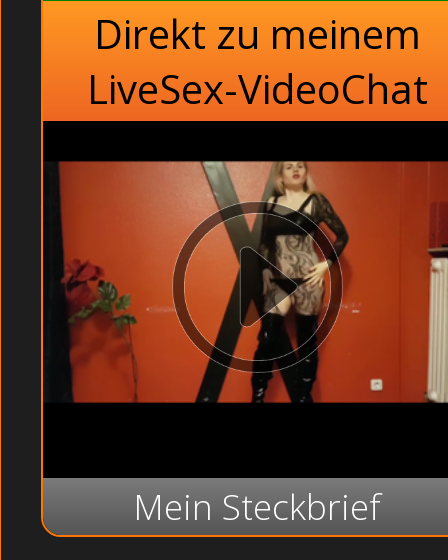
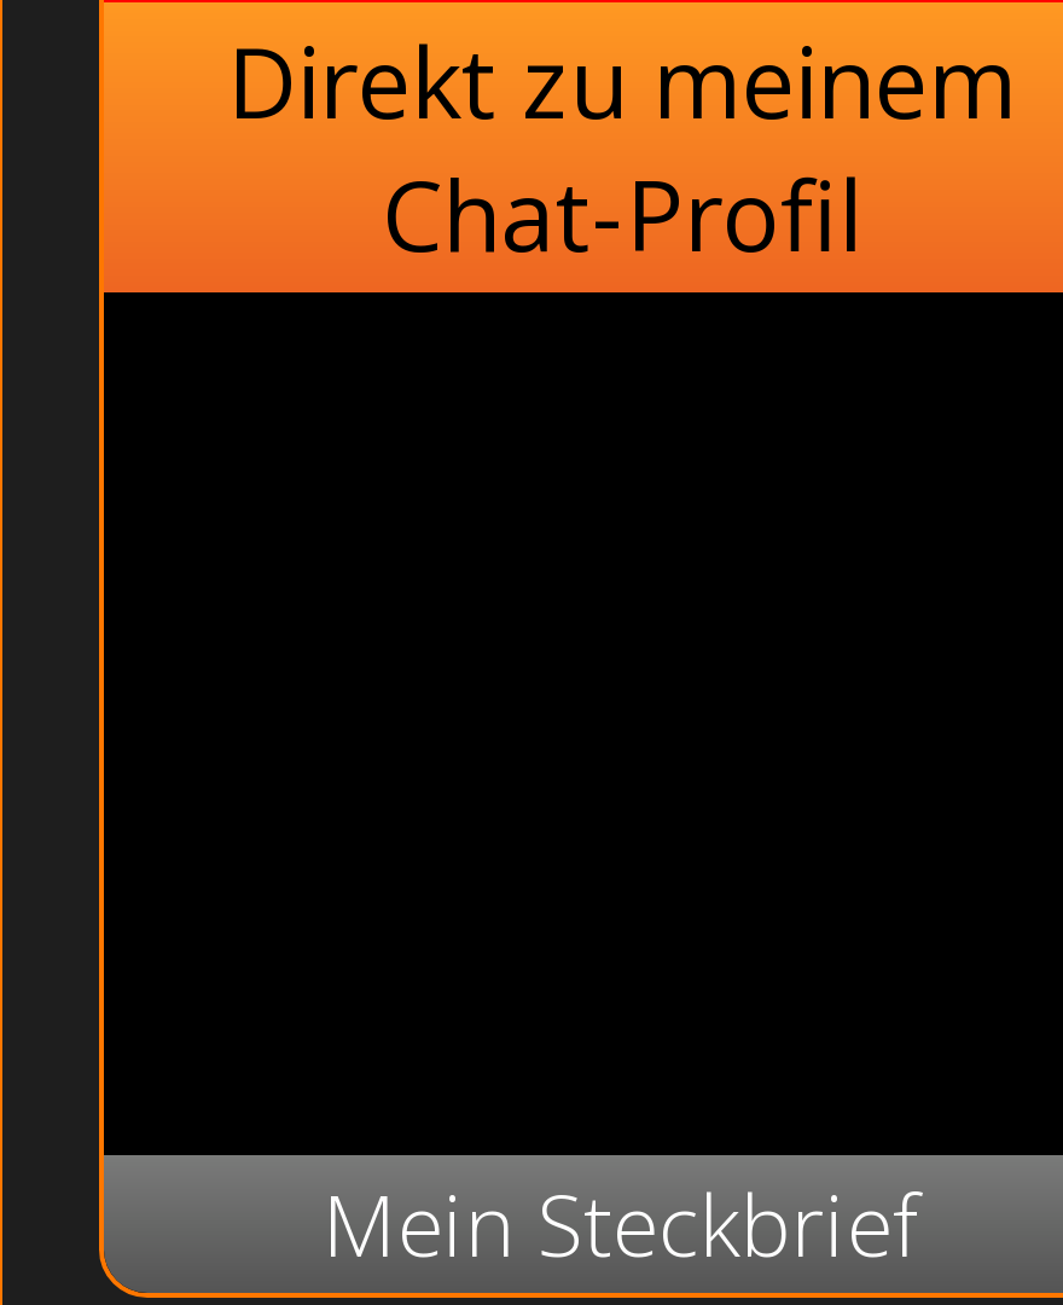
- LiveSex-VideoChat
+ Chat-Profil

- [image]
